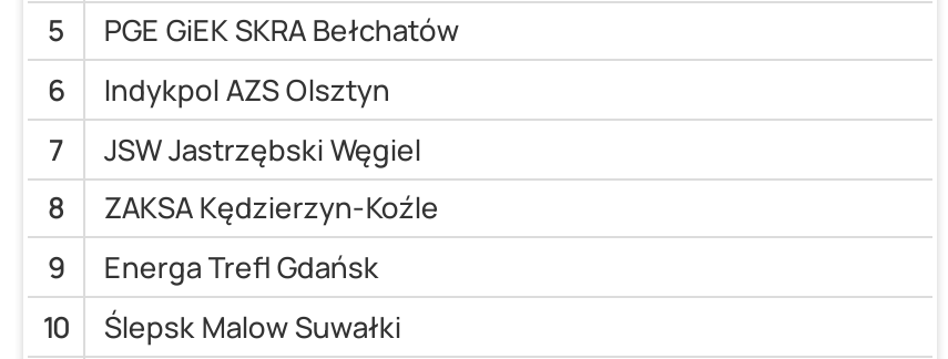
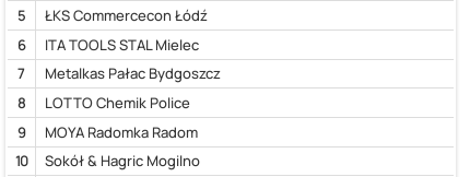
- PGE GiEK SKRA Bełchatów
+ ŁKS Commercecon Łódź

- Indykpol AZS Olsztyn
+ ITA TOOLS STAL Mielec

- JSW Jastrzębski Węgiel
+ Metalkas Pałac Bydgoszcz

- ZAKSA Kędzierzyn-Koźle
+ LOTTO Chemik Police

- Energa Trefl Gdańsk
+ MOYA Radomka Radom

- Ślepsk Malow Suwałki
+ Sokół & Hagric Mogilno
